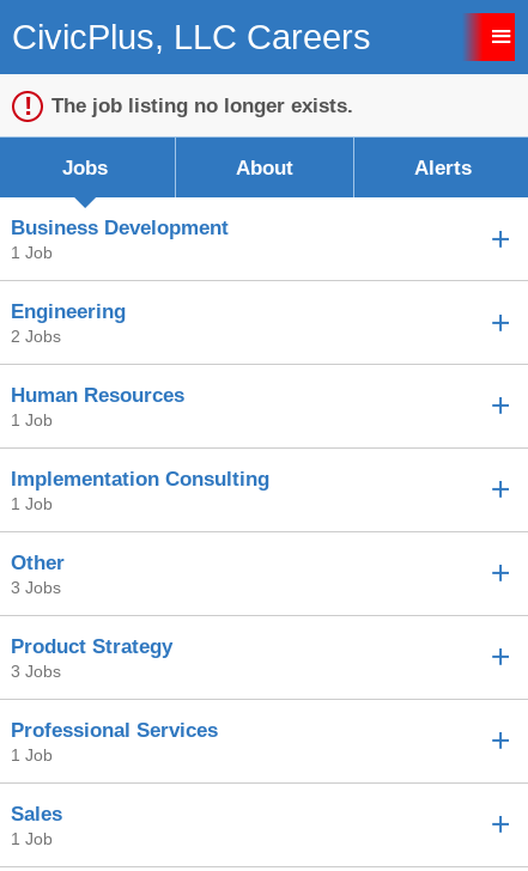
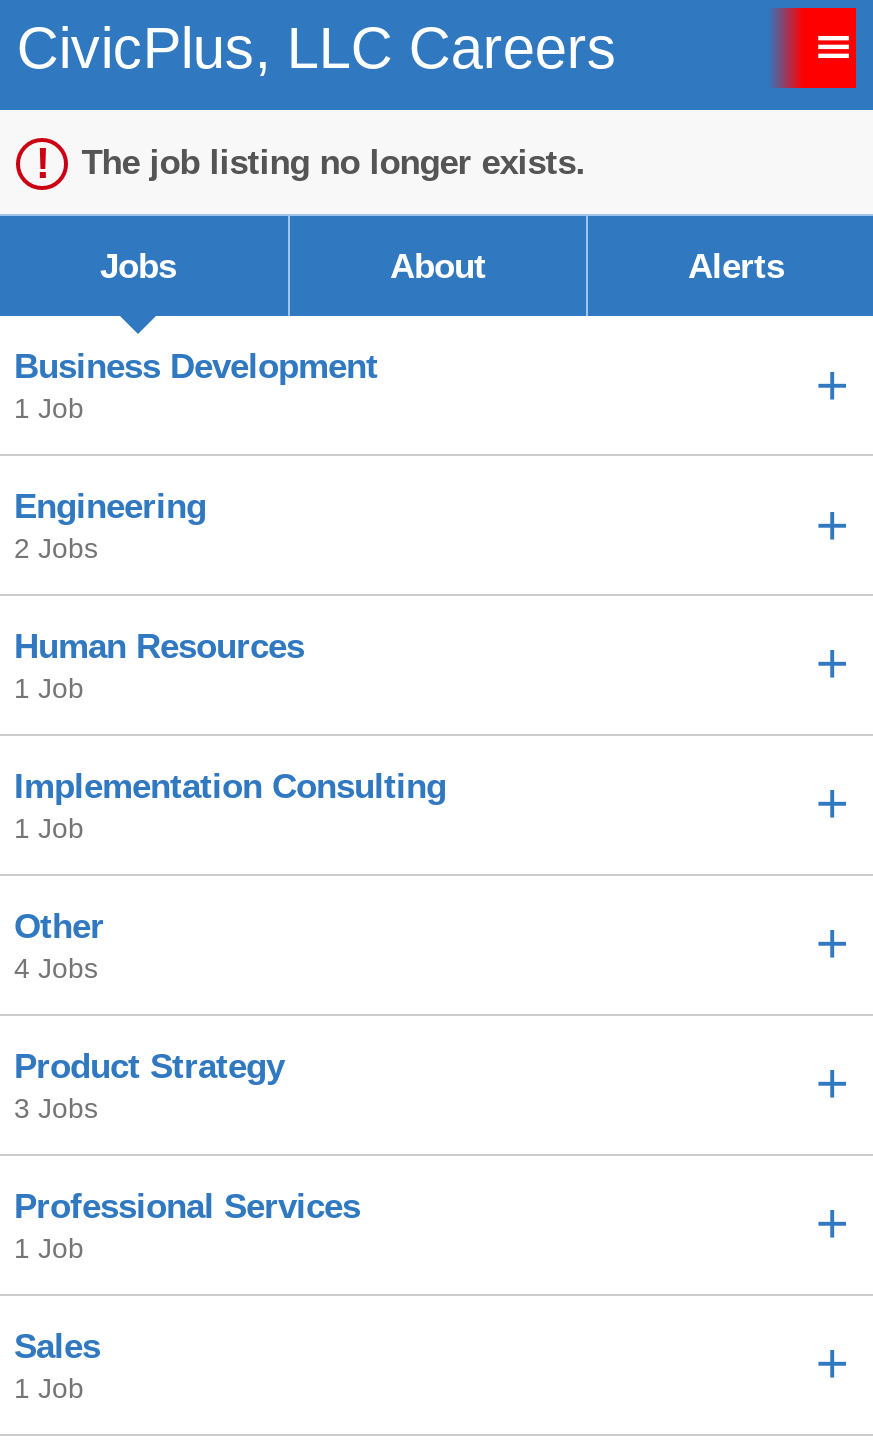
- 3 Jobs
+ 4 Jobs
